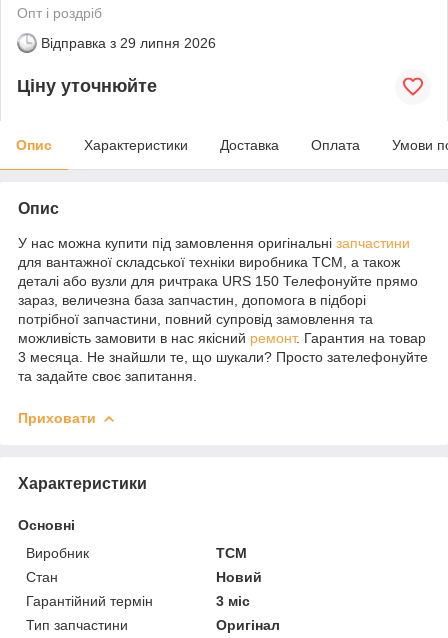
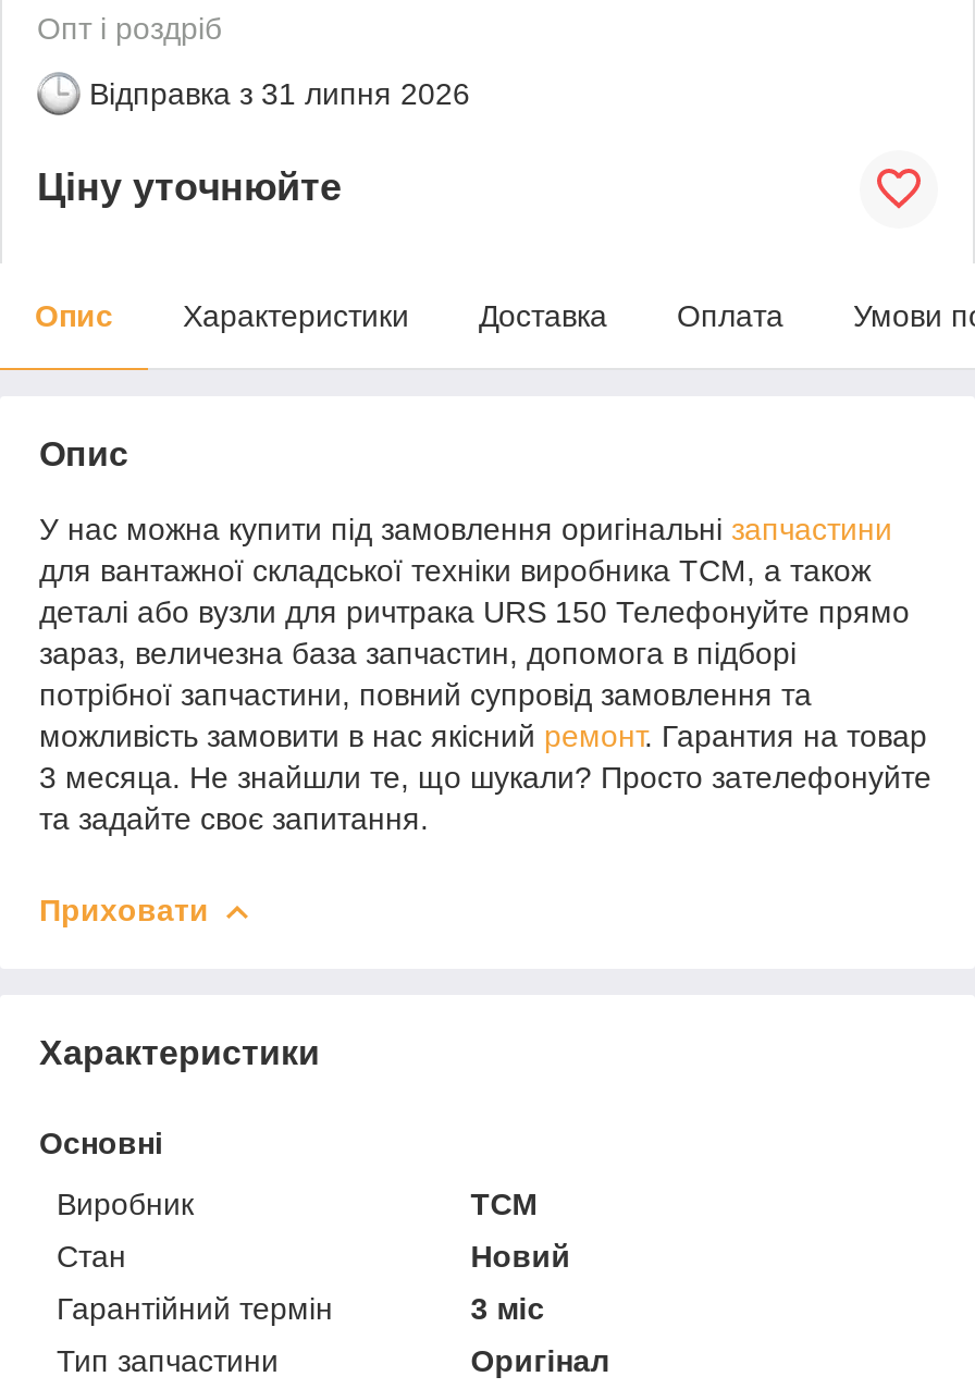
- Відправка з 29 липня 2026
+ Відправка з 31 липня 2026
